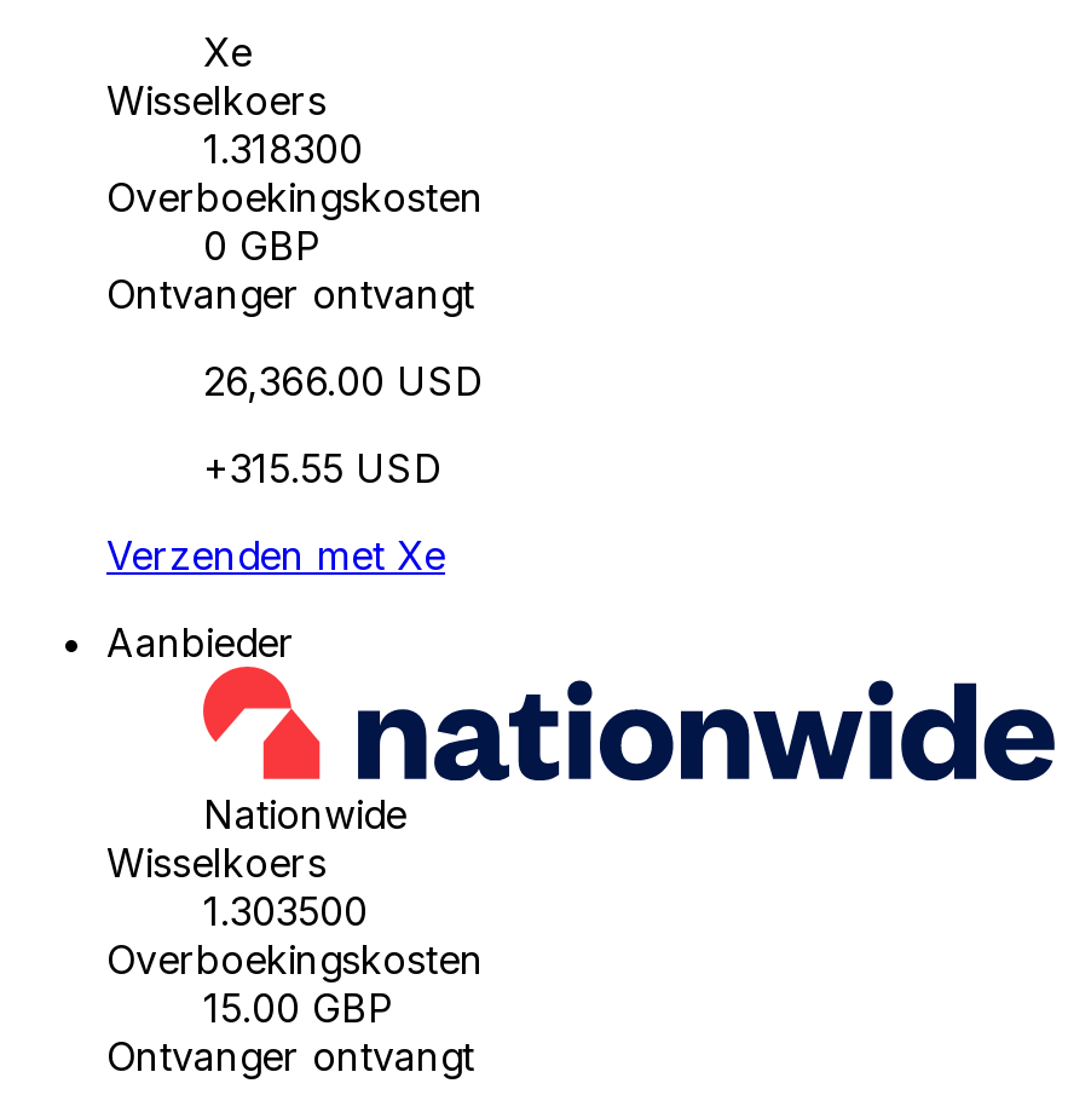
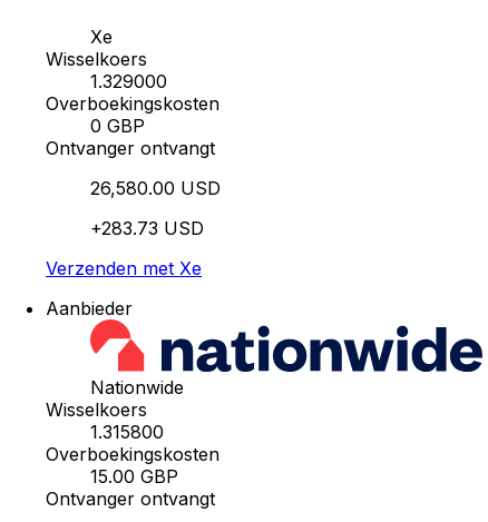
- 1.318300
+ 1.329000

- 26,366.00 USD
+ 26,580.00 USD

- +315.55 USD
+ +283.73 USD

- 1.303500
+ 1.315800
